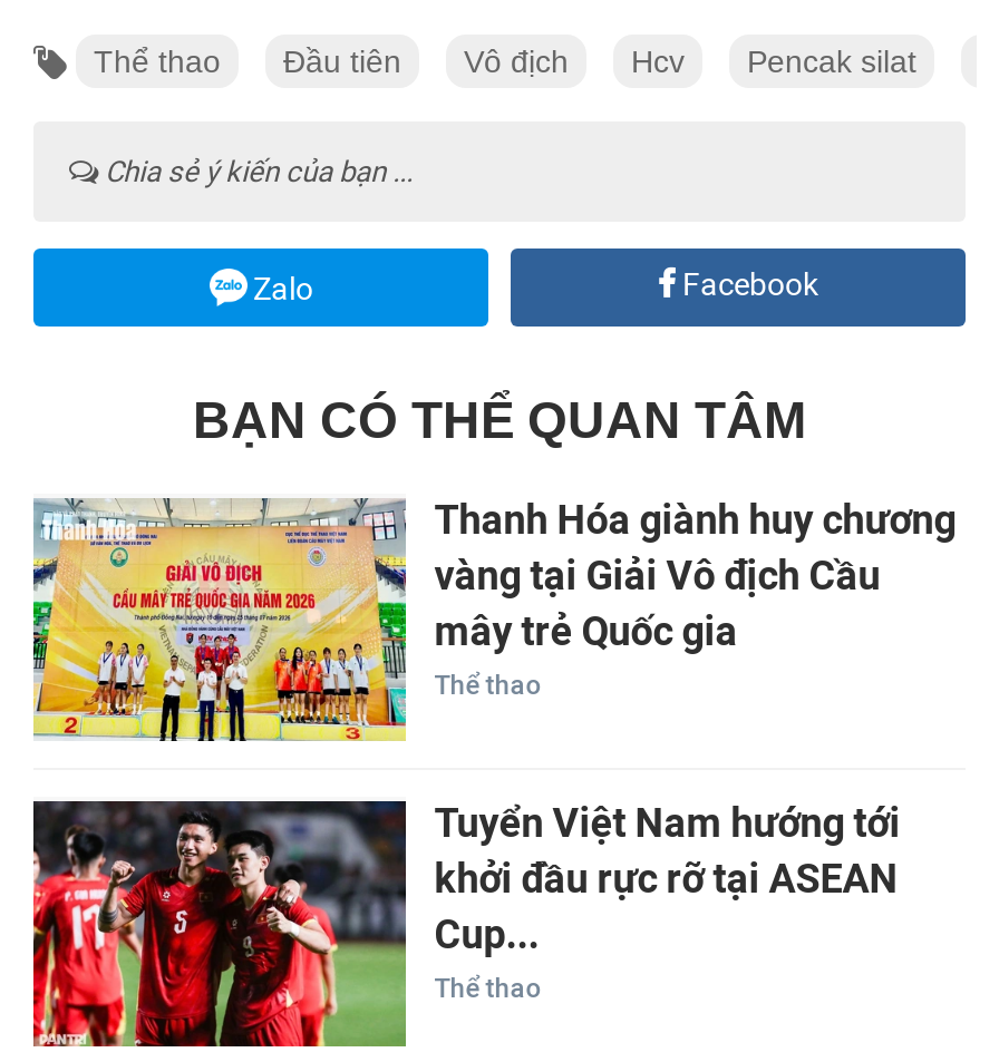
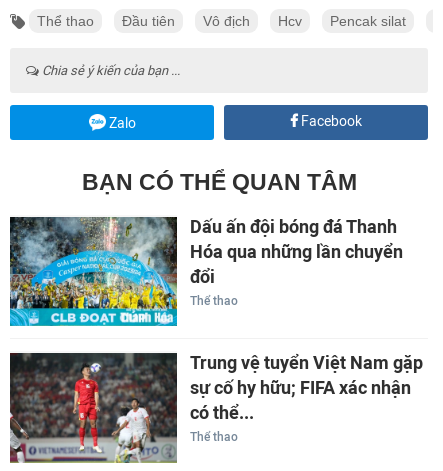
- [image]
- Thanh Hóa giành huy chương
- vàng tại Giải Vô địch Cầu
- mây trẻ Quốc gia
+ [image]
+ Dấu ấn đội bóng đá Thanh
+ Hóa qua những lần chuyển
+ đổi

- [image]
- Tuyển Việt Nam hướng tới
- khởi đầu rực rỡ tại ASEAN
- Cup...
+ [image]
+ Trung vệ tuyển Việt Nam gặp
+ sự cố hy hữu; FIFA xác nhận
+ có thể...
